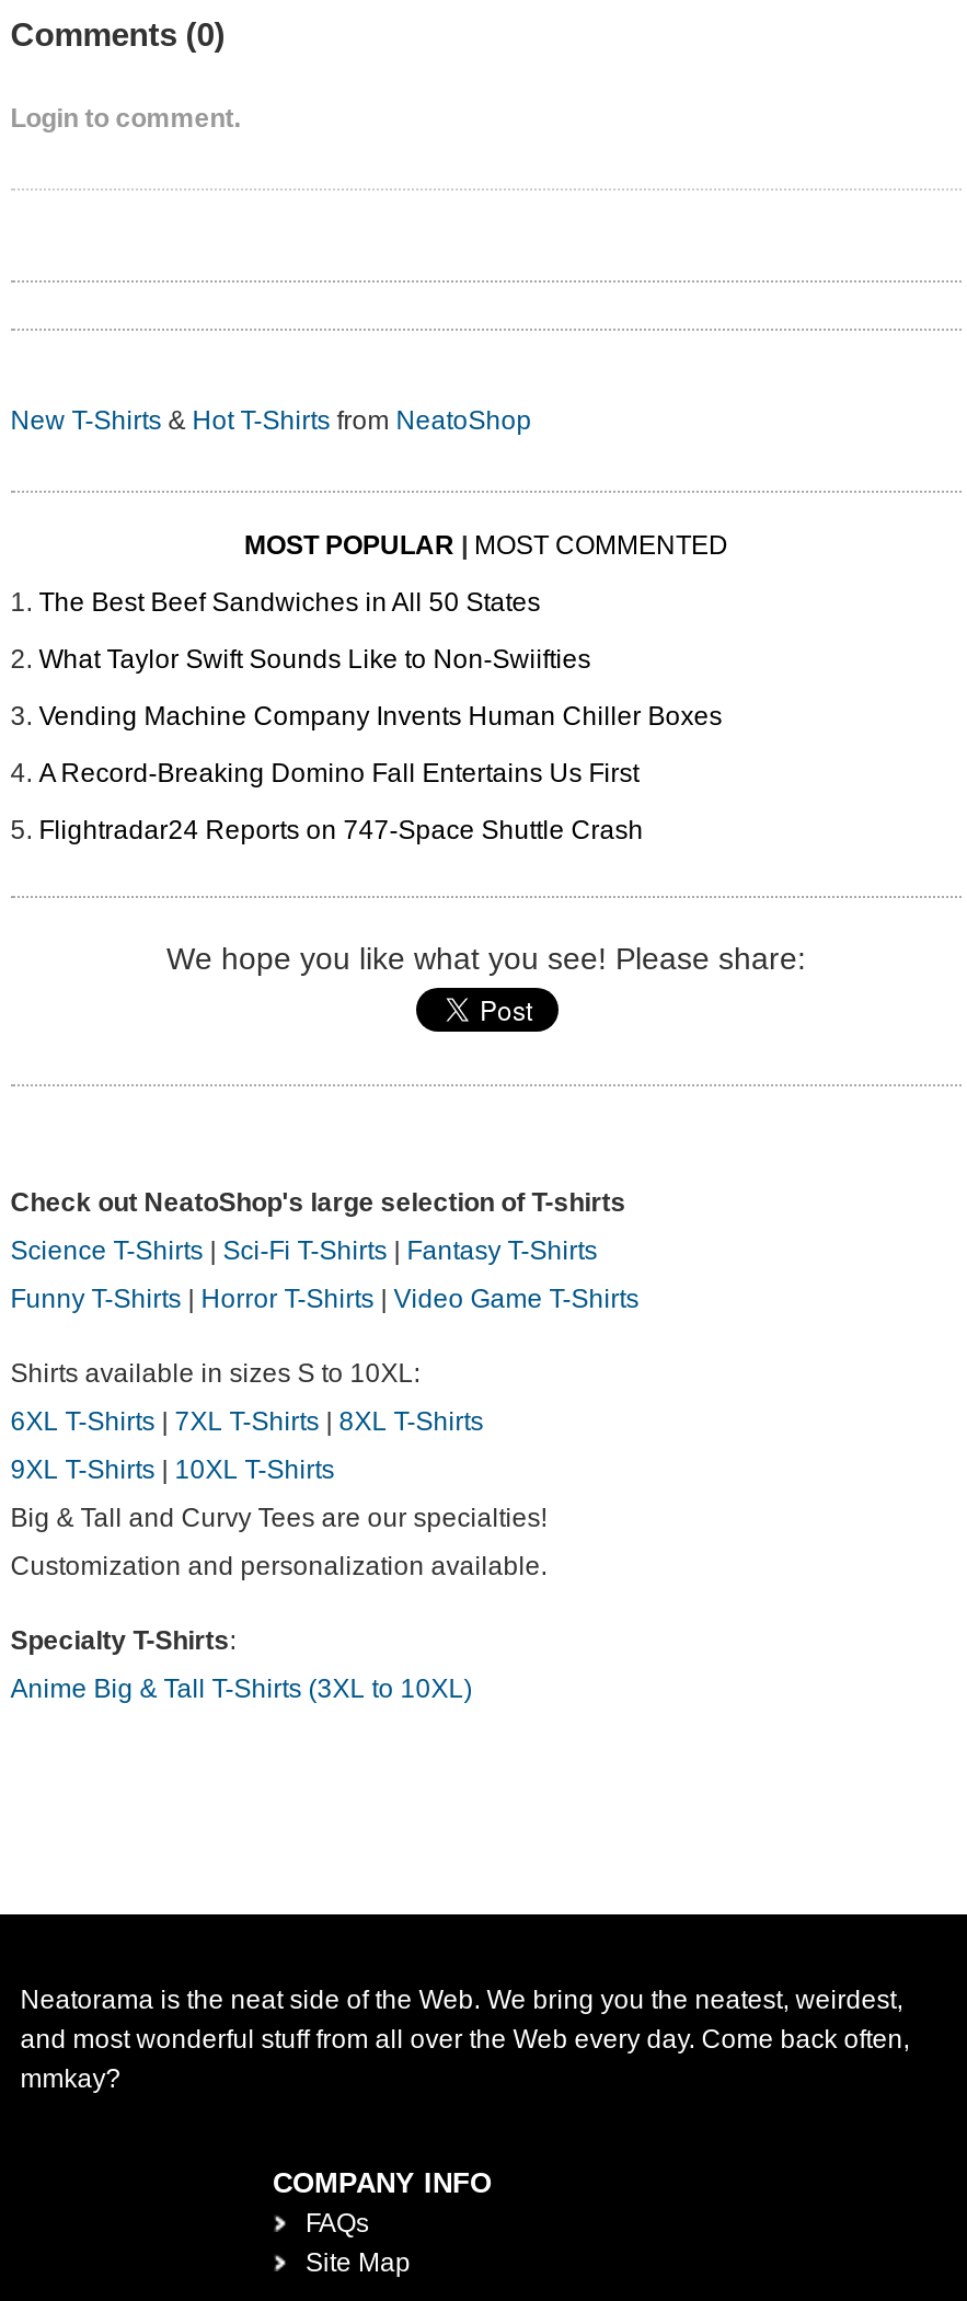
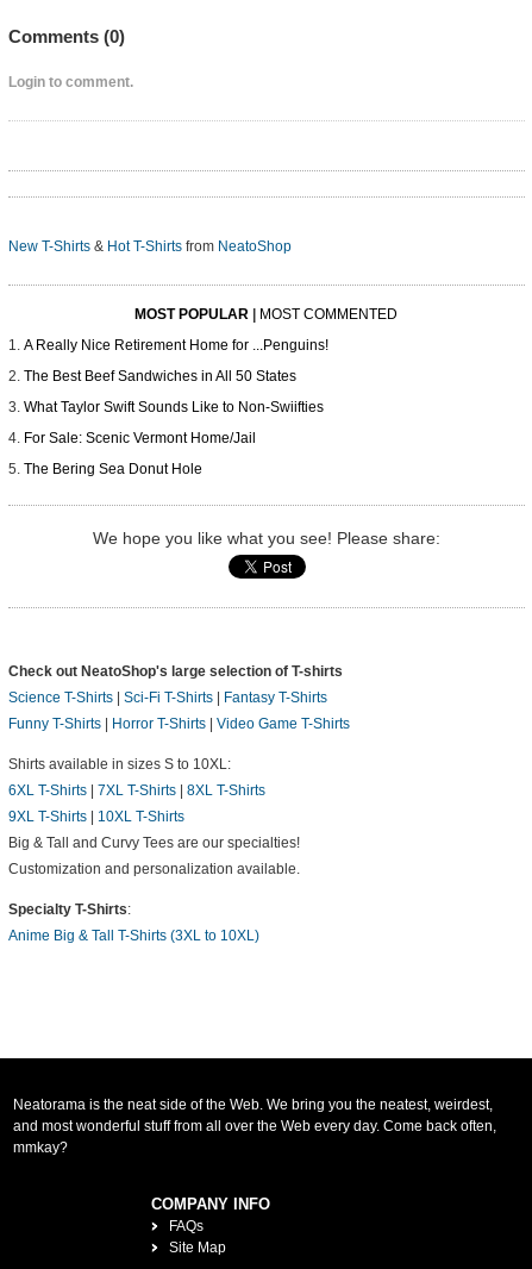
+ A Really Nice Retirement Home for ...Penguins!

moved down: The Best Beef Sandwiches in All 50 States | What Taylor Swift Sounds Like to Non-Swiifties

- Vending Machine Company Invents Human Chiller Boxes
- A Record-Breaking Domino Fall Entertains Us First
- Flightradar24 Reports on 747-Space Shuttle Crash
+ For Sale: Scenic Vermont Home/Jail
+ The Bering Sea Donut Hole
